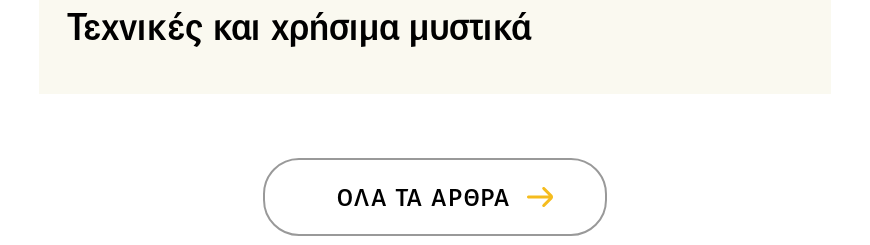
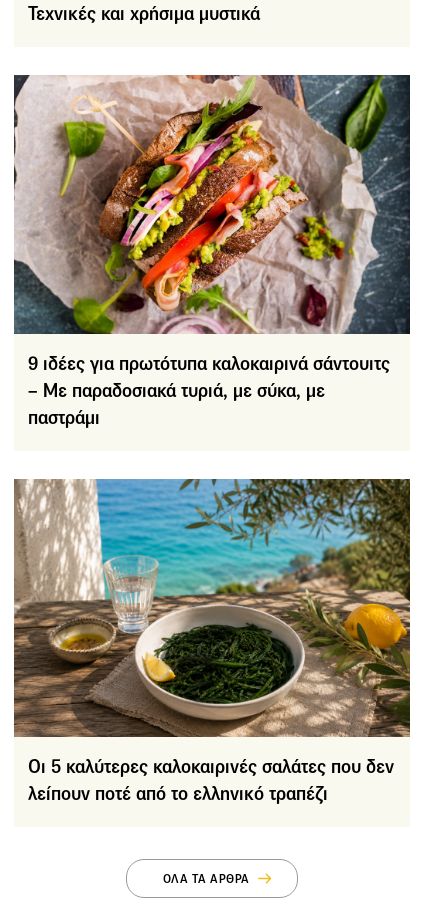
+ [image]
+ 9 ιδέες για πρωτότυπα καλοκαιρινά σάντουιτς
+ – Με παραδοσιακά τυριά, με σύκα, με
+ παστράμι

+ [image]
+ Οι 5 καλύτερες καλοκαιρινές σαλάτες που δεν
+ λείπουν ποτέ από το ελληνικό τραπέζι
